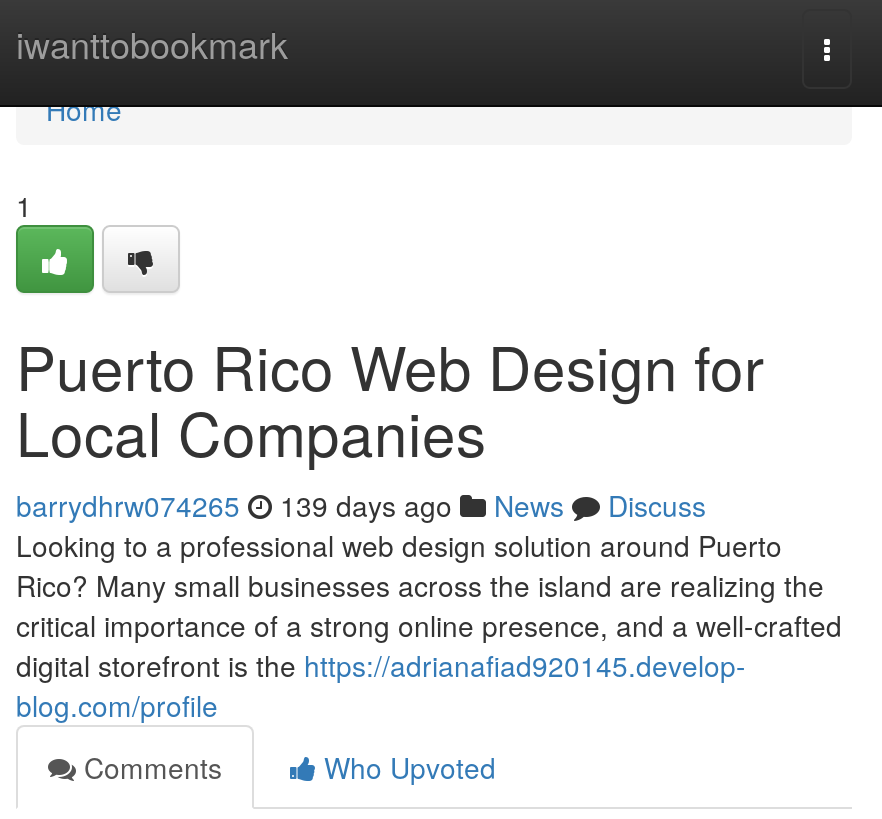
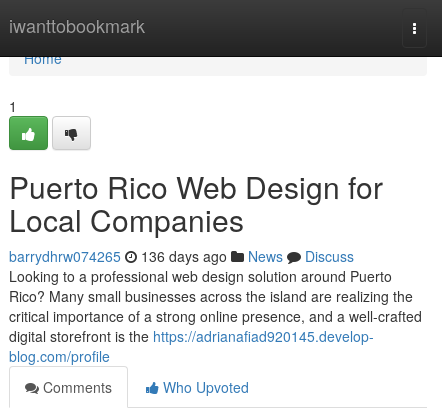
- barrydhrw074265 139 days ago News Discuss
+ barrydhrw074265 136 days ago News Discuss
